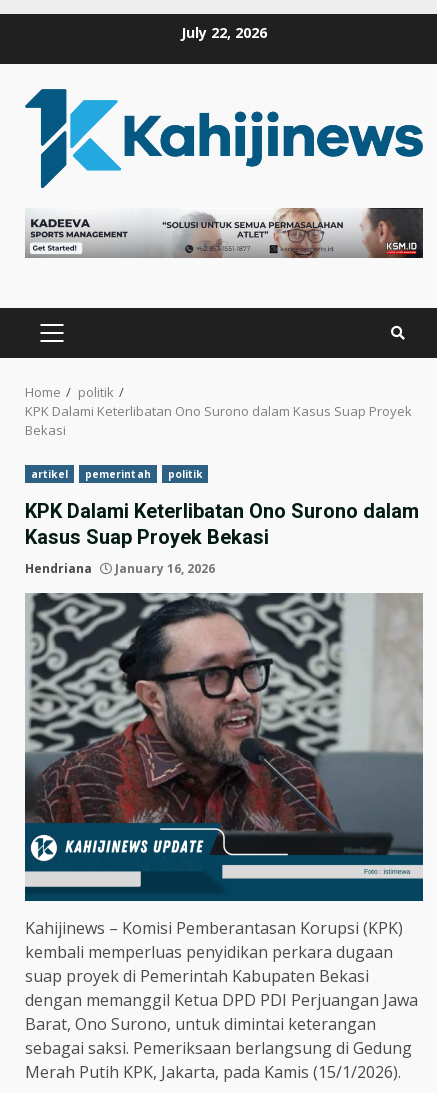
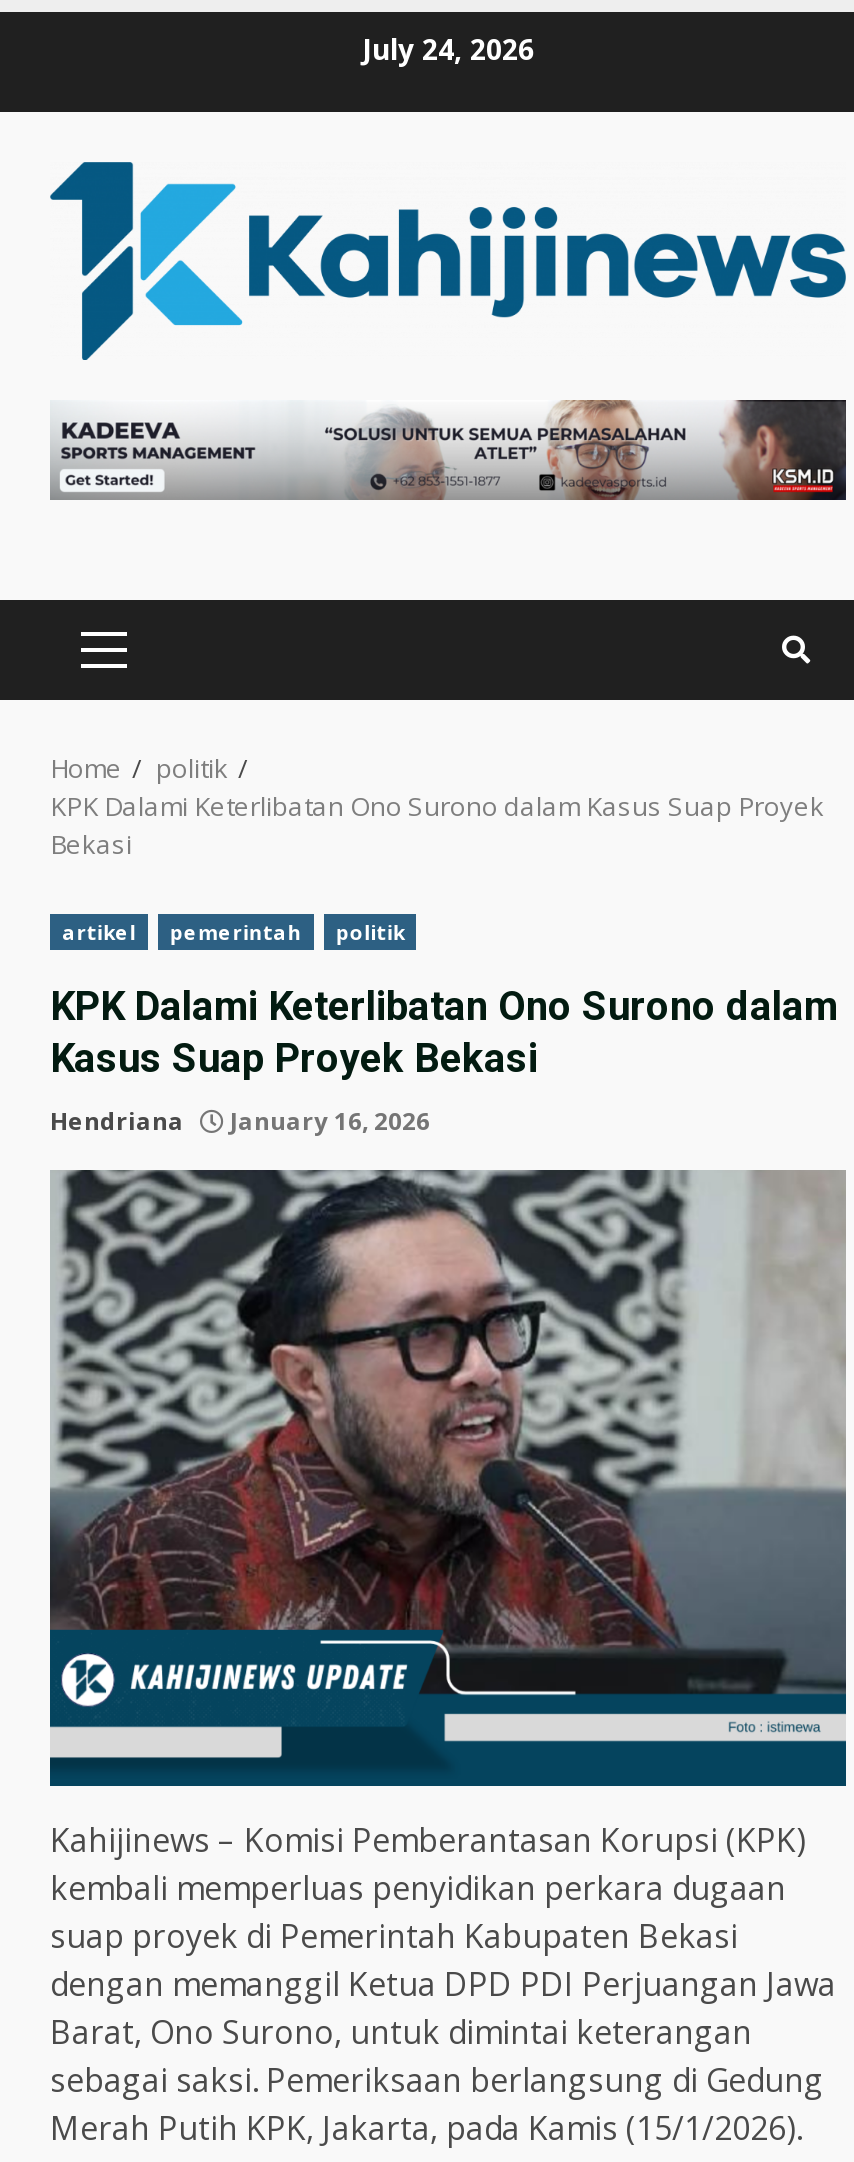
- July 22, 2026
+ July 24, 2026
